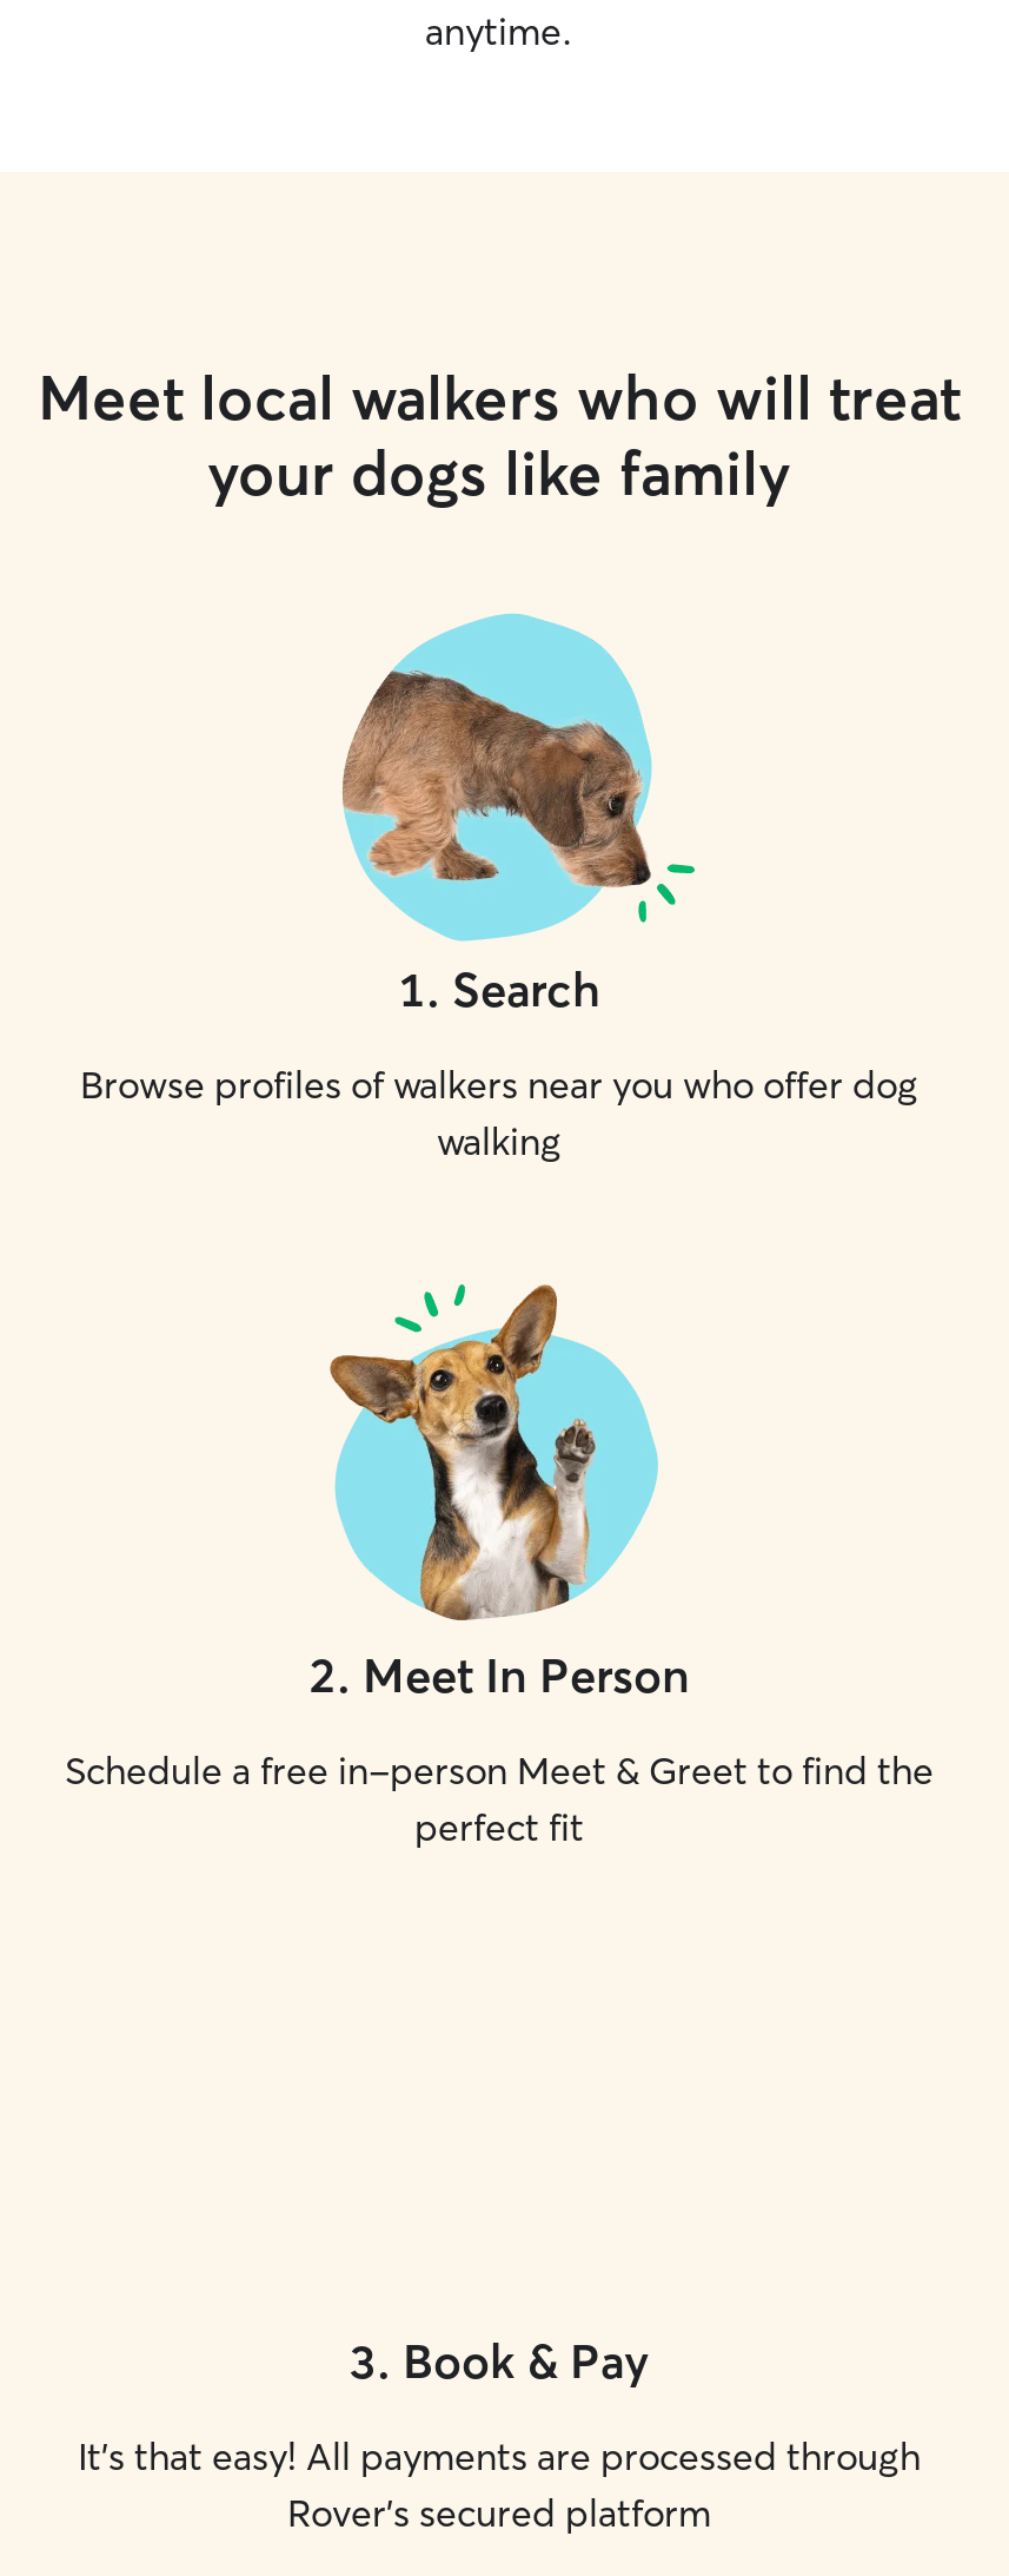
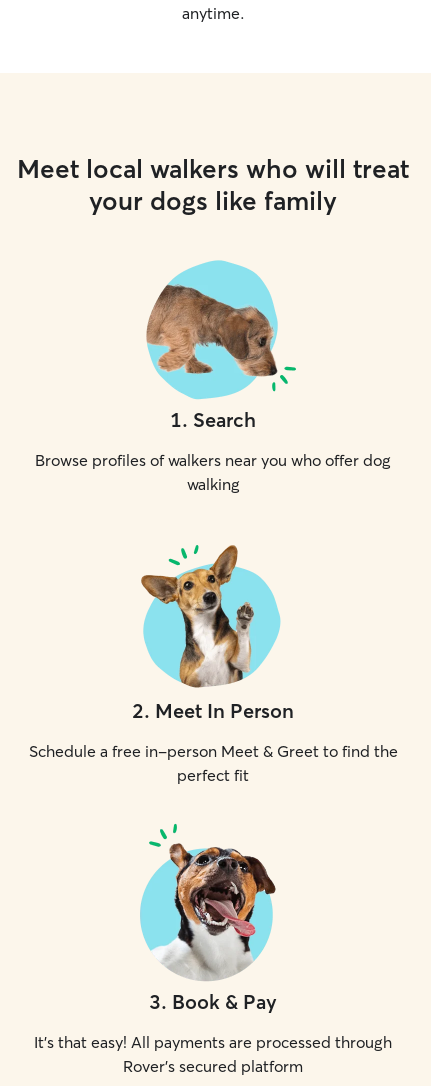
+ [image]
